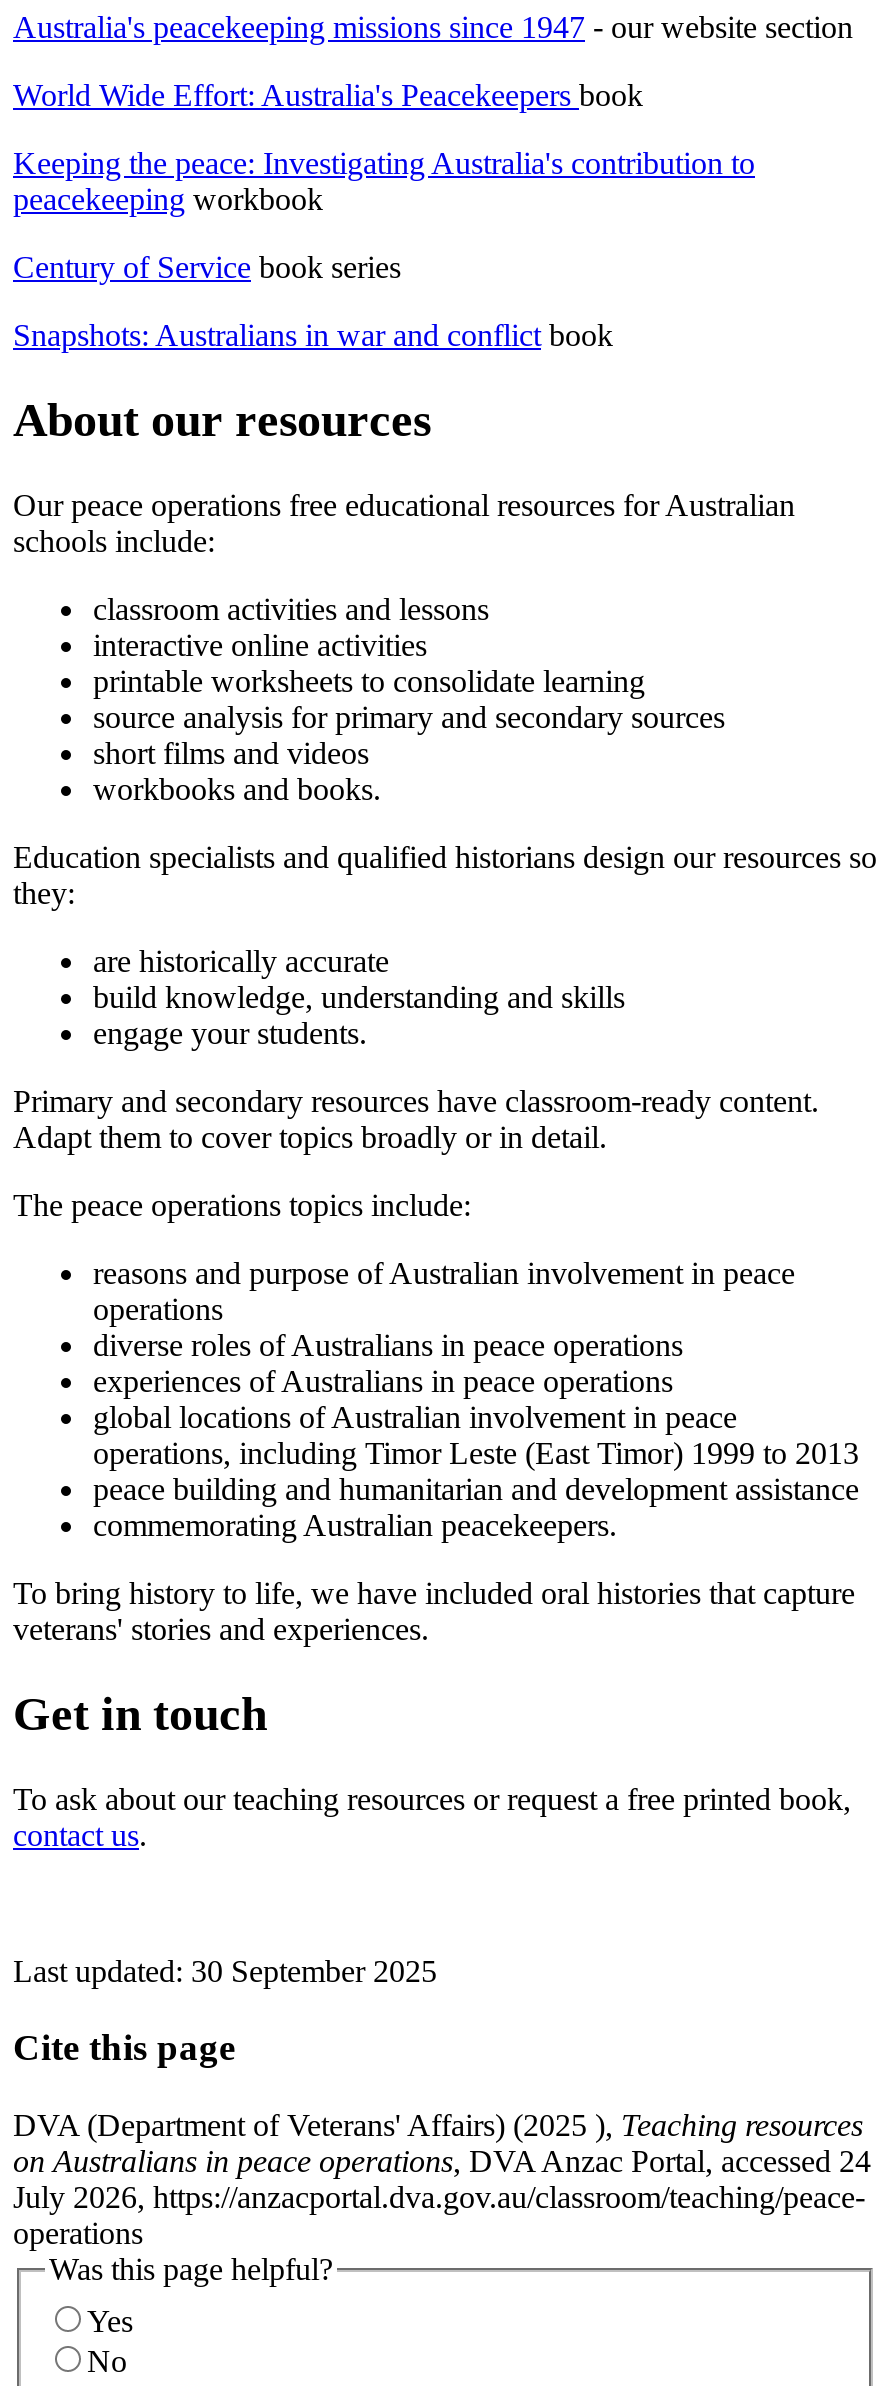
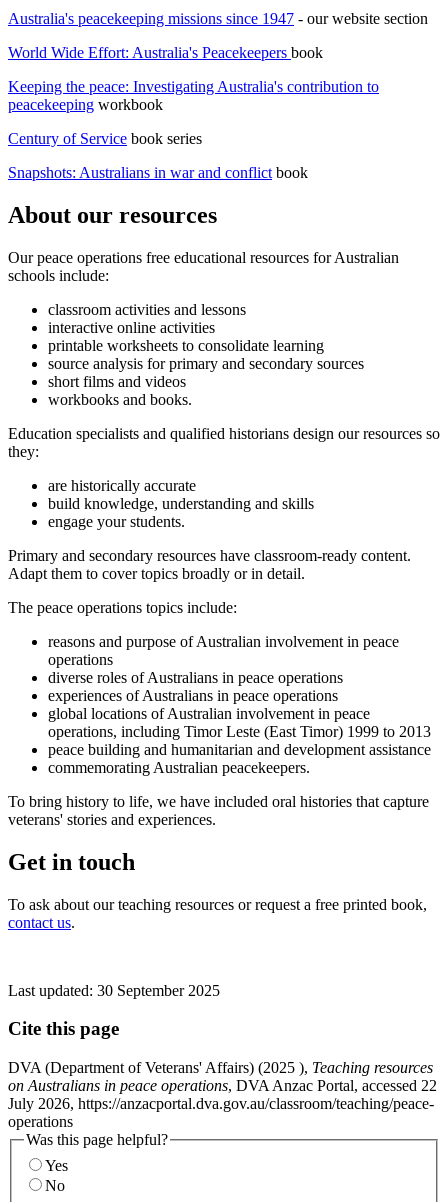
- on Australians in peace operations, DVA Anzac Portal, accessed 24
+ on Australians in peace operations, DVA Anzac Portal, accessed 22
